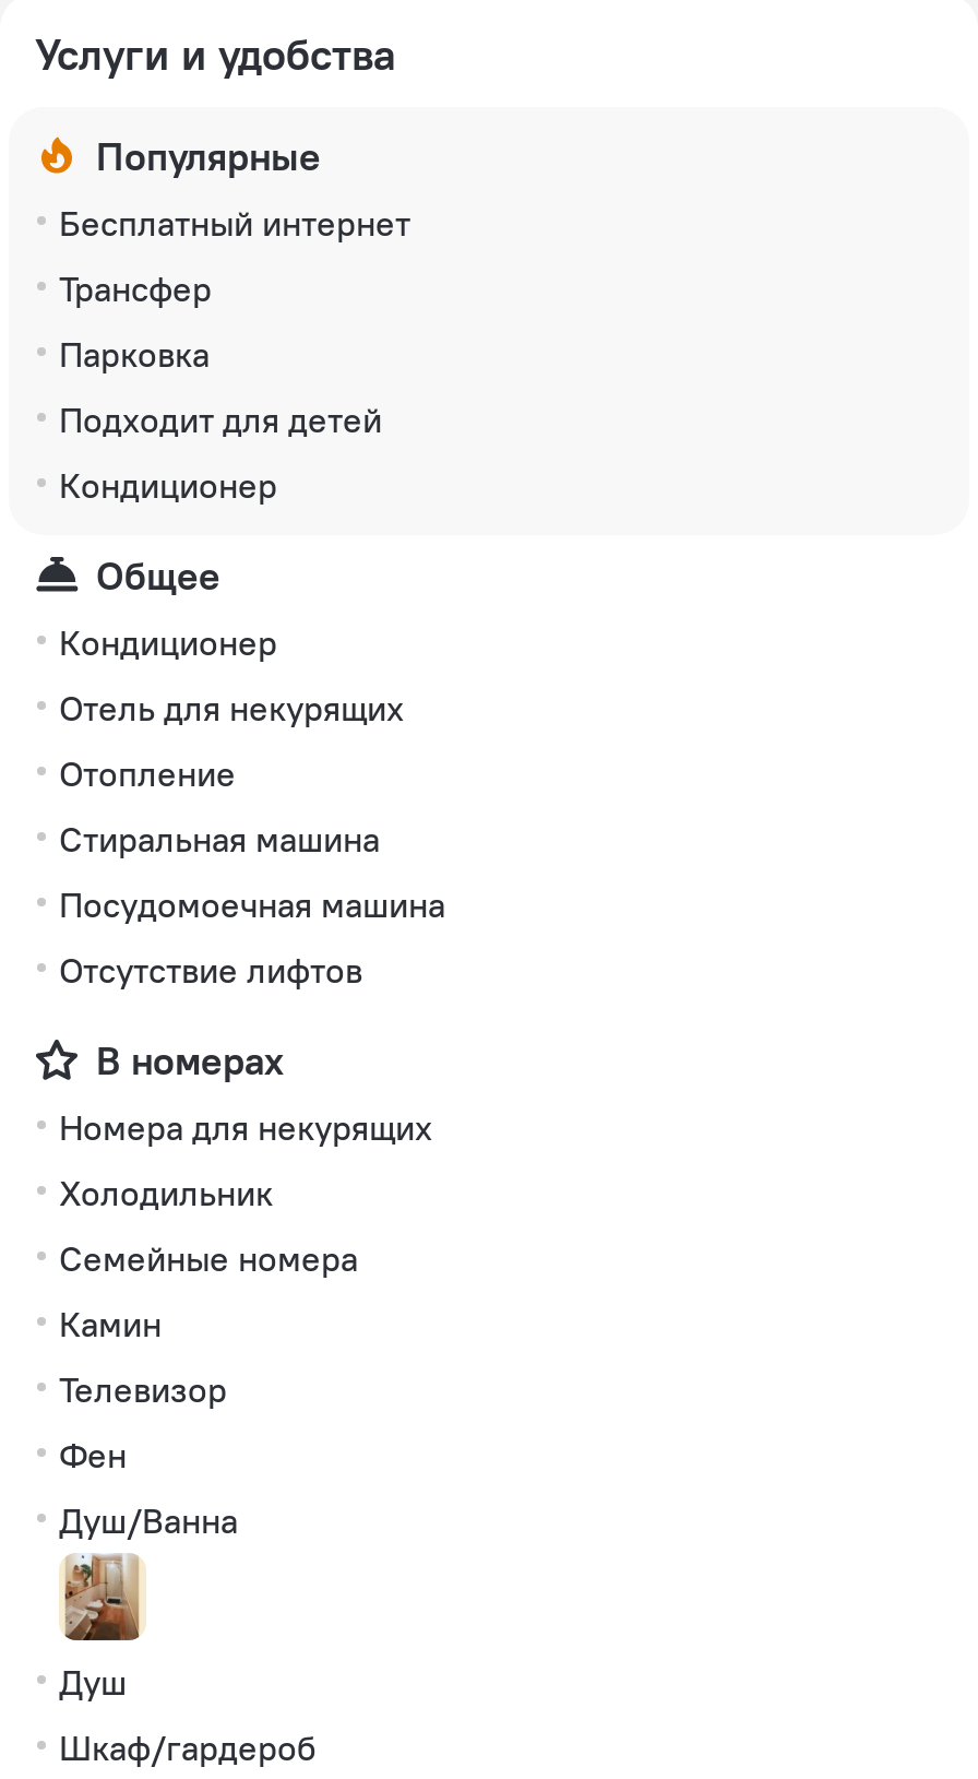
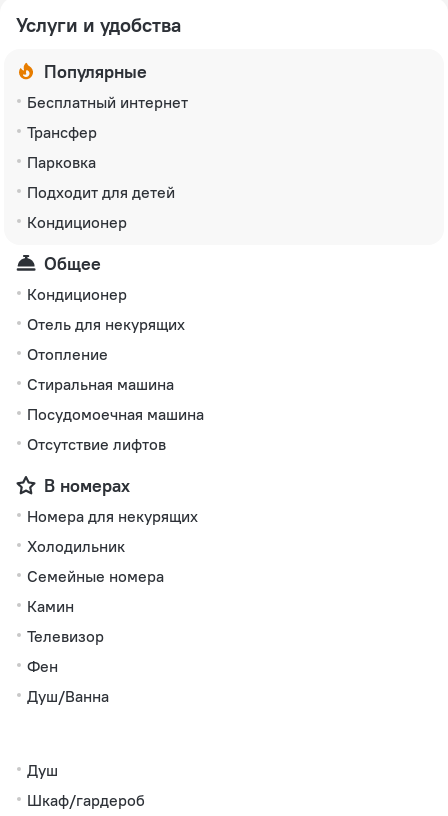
- [image]
